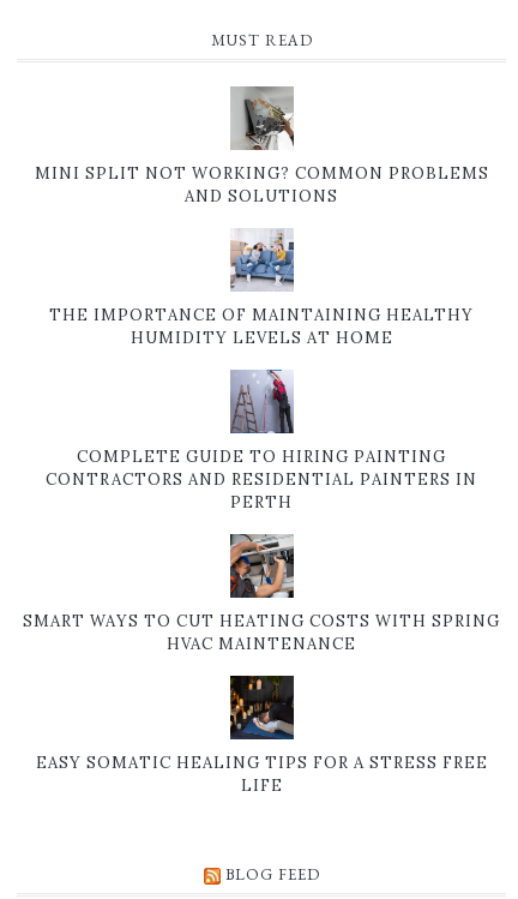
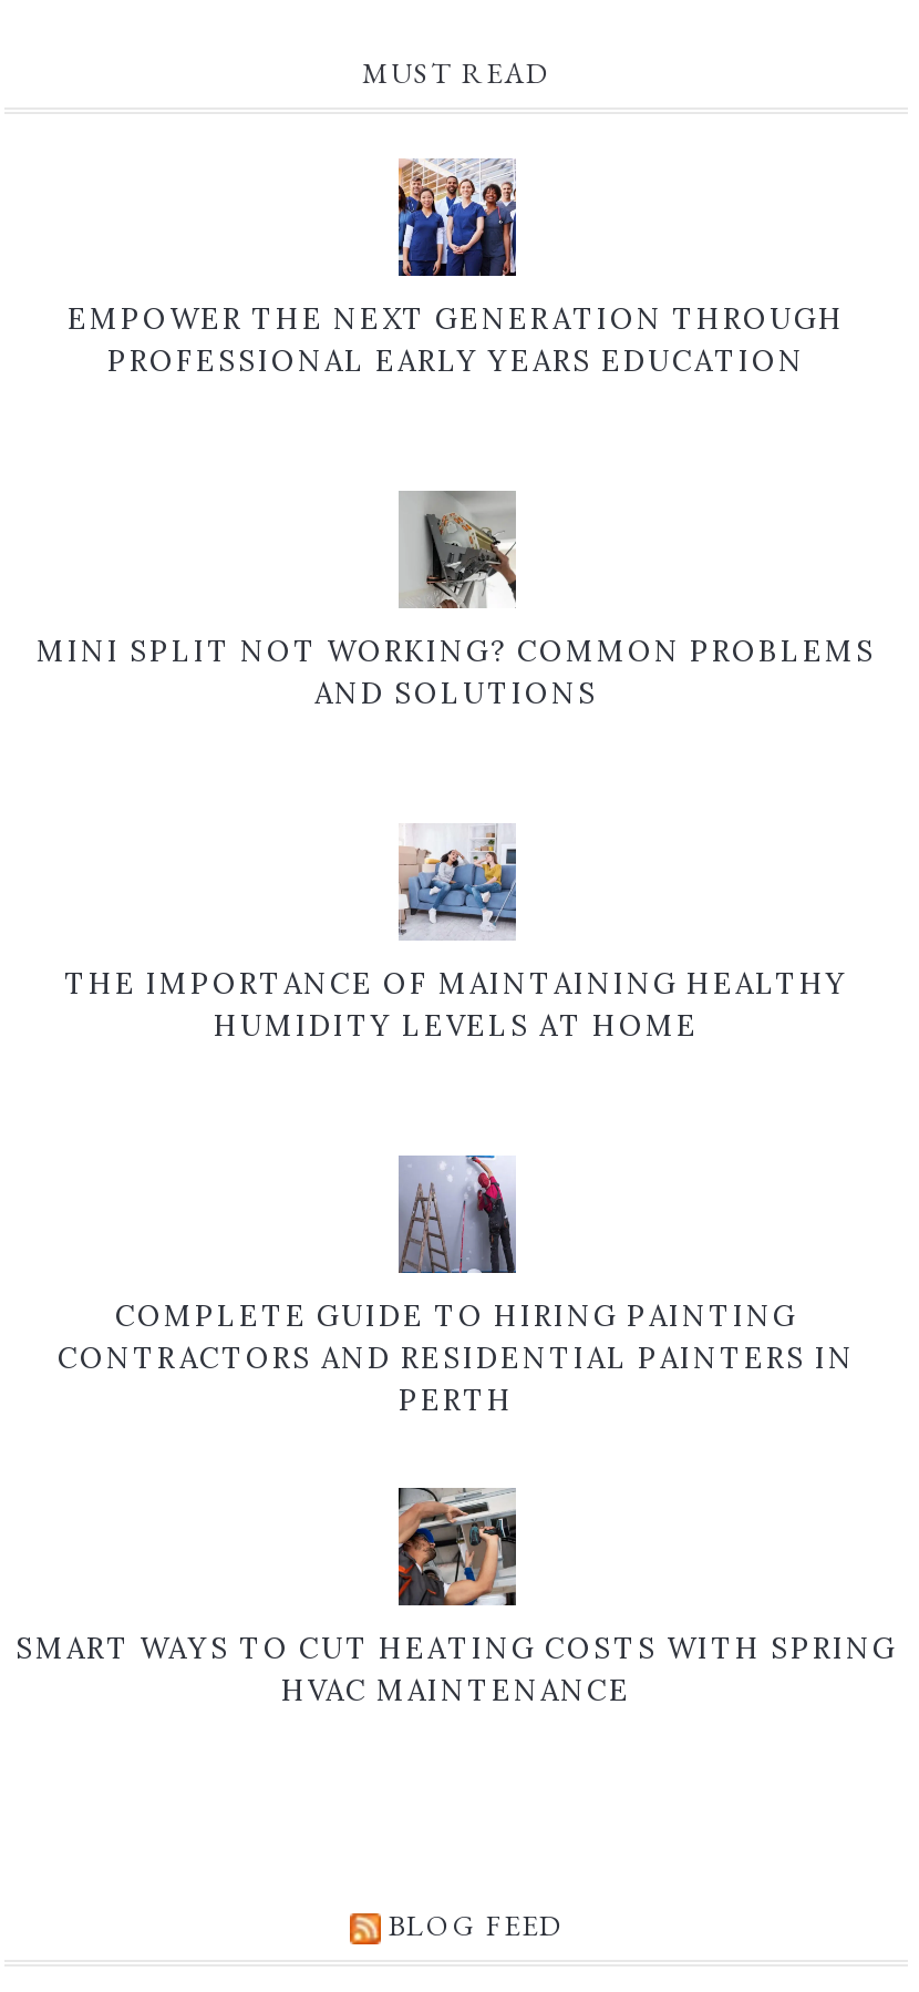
+ [image]
+ EMPOWER THE NEXT GENERATION THROUGH
+ PROFESSIONAL EARLY YEARS EDUCATION

moved down: [image] | THE IMPORTANCE OF MAINTAINING HEALTHY | HUMIDITY LEVELS AT HOME

moved down: [image] | COMPLETE GUIDE TO HIRING PAINTING | CONTRACTORS AND RESIDENTIAL PAINTERS IN | PERTH

moved down: [image] | SMART WAYS TO CUT HEATING COSTS WITH SPRING | HVAC MAINTENANCE

- [image]
- EASY SOMATIC HEALING TIPS FOR A STRESS FREE
- LIFE
